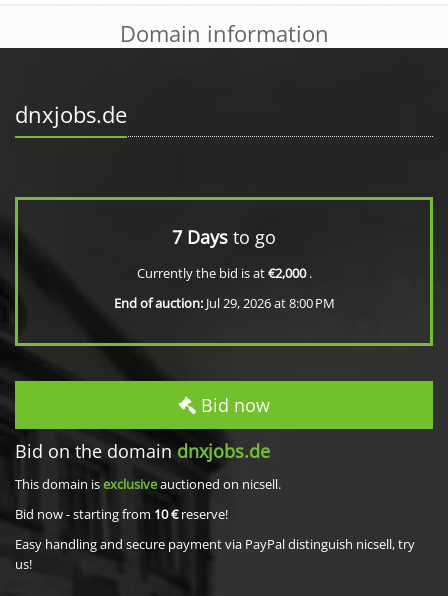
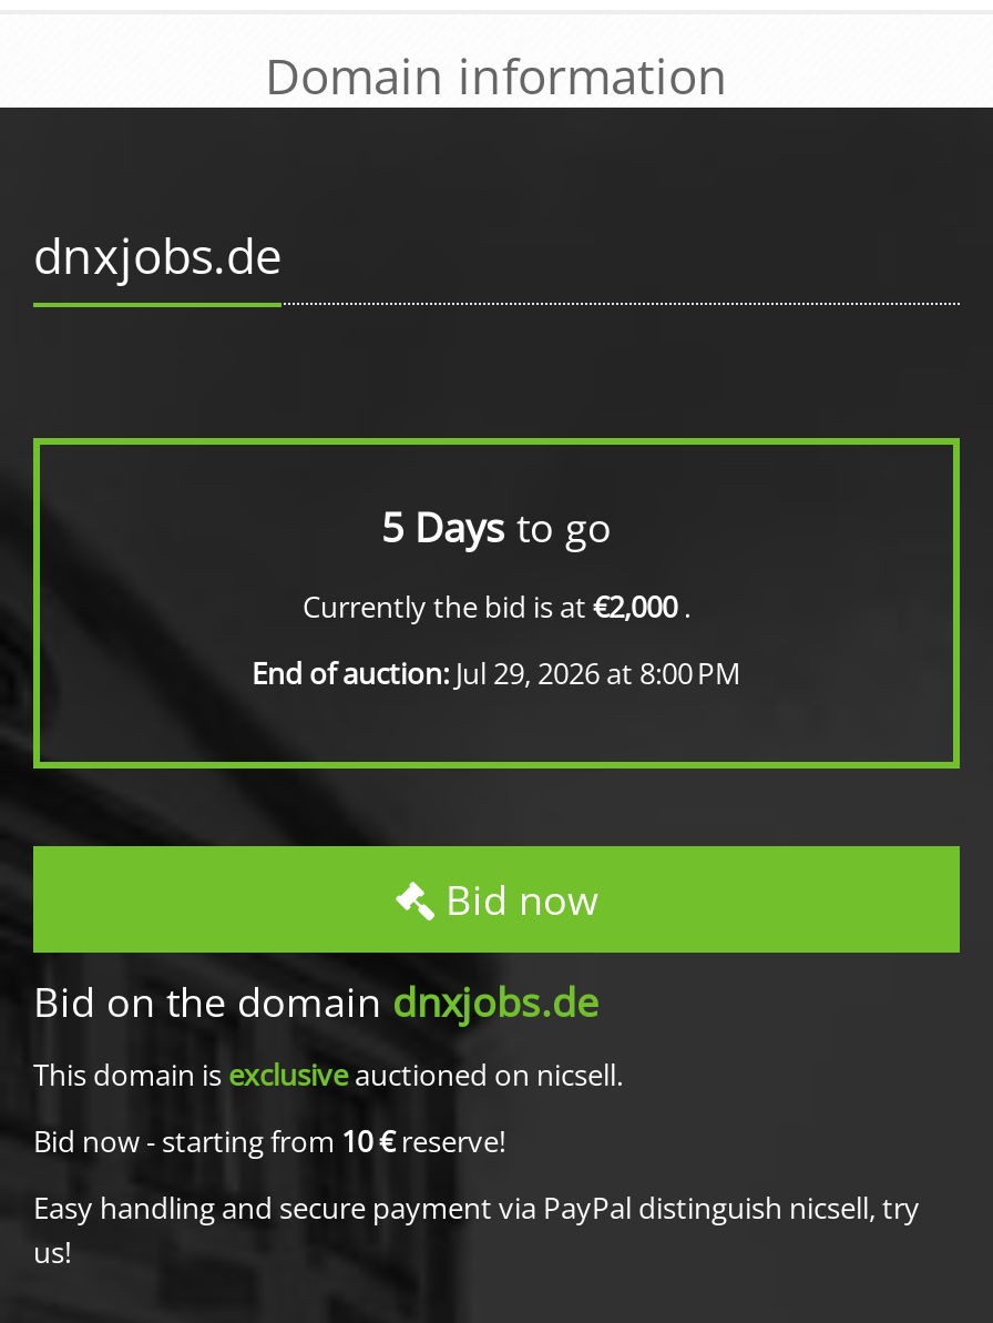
- 7 Days to go
+ 5 Days to go
